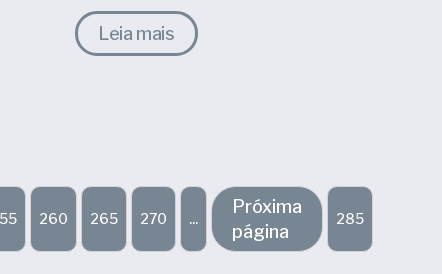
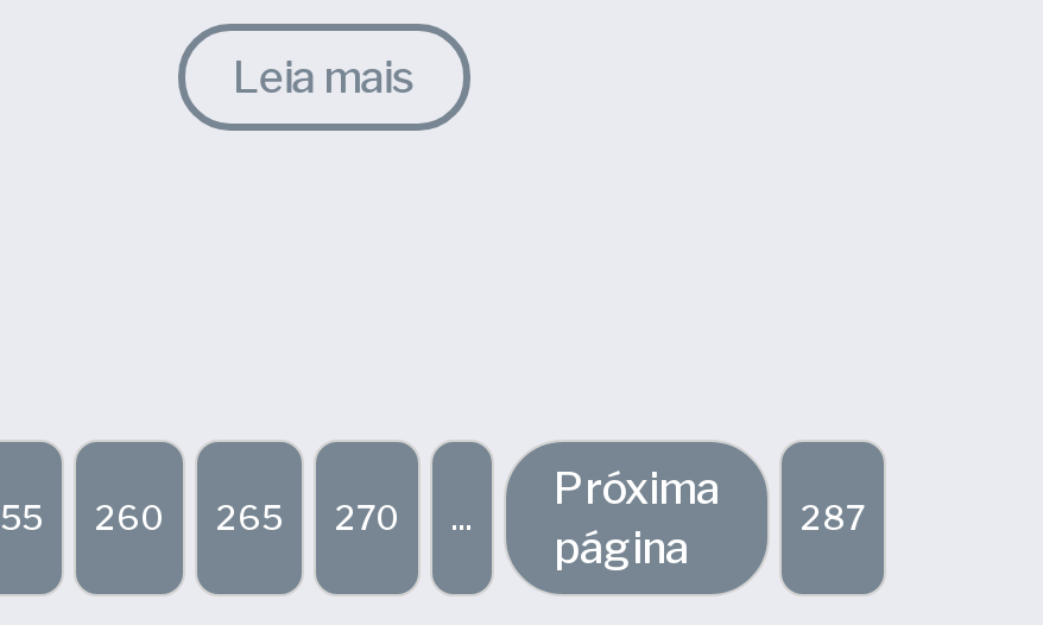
- 285
+ 287
